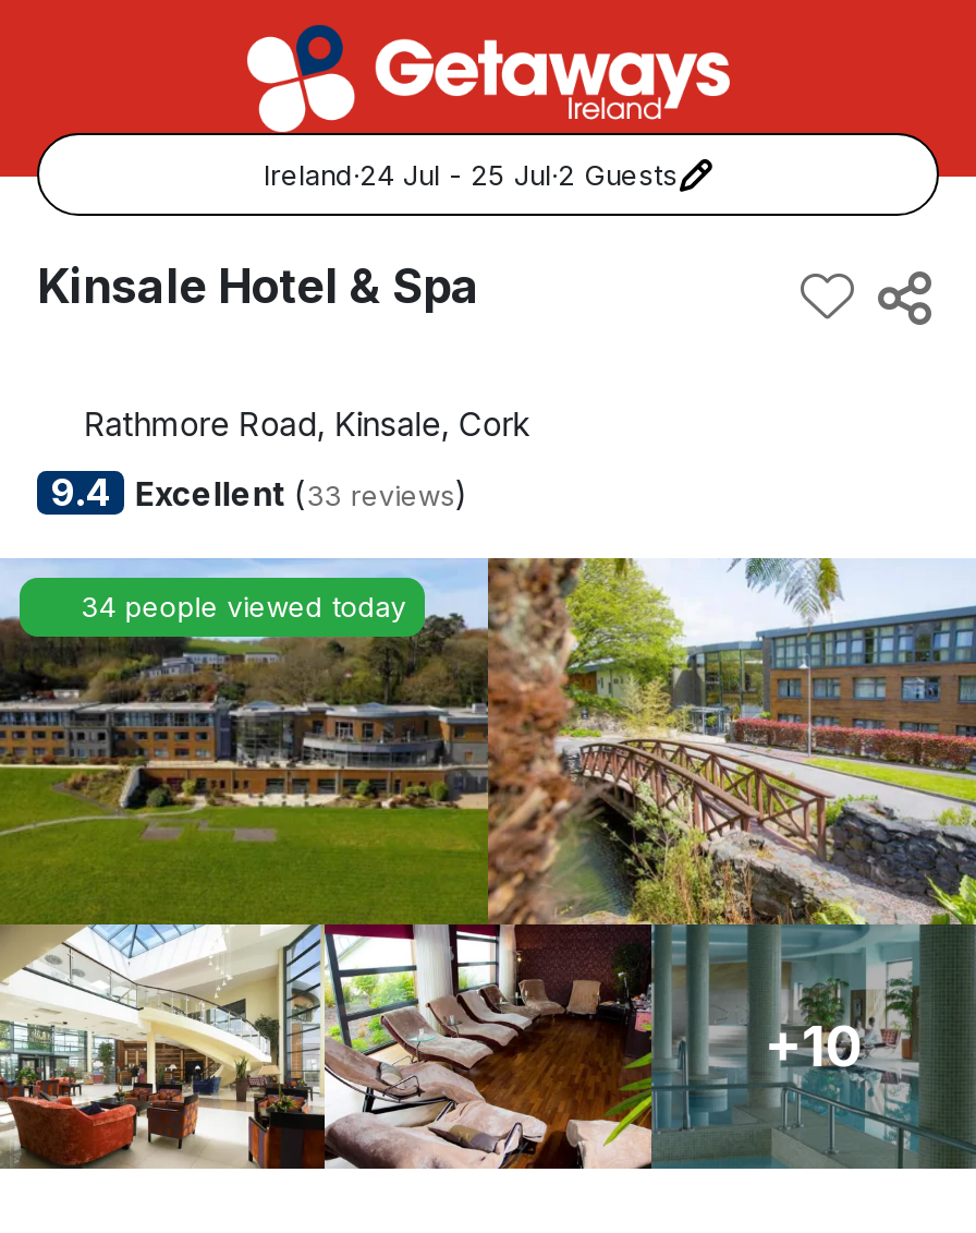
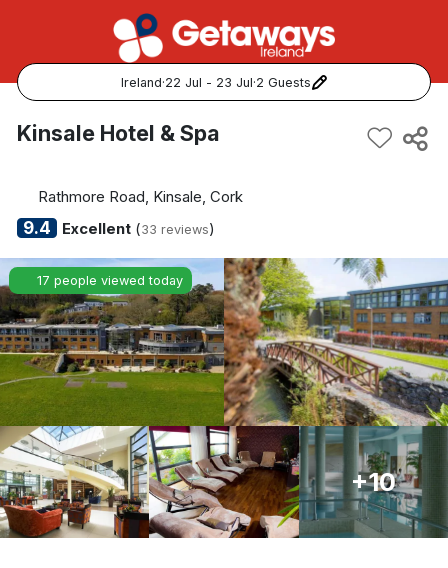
- Ireland·24 Jul - 25 Jul·2 Guests
+ Ireland·22 Jul - 23 Jul·2 Guests

- 34 people viewed today
+ 17 people viewed today
